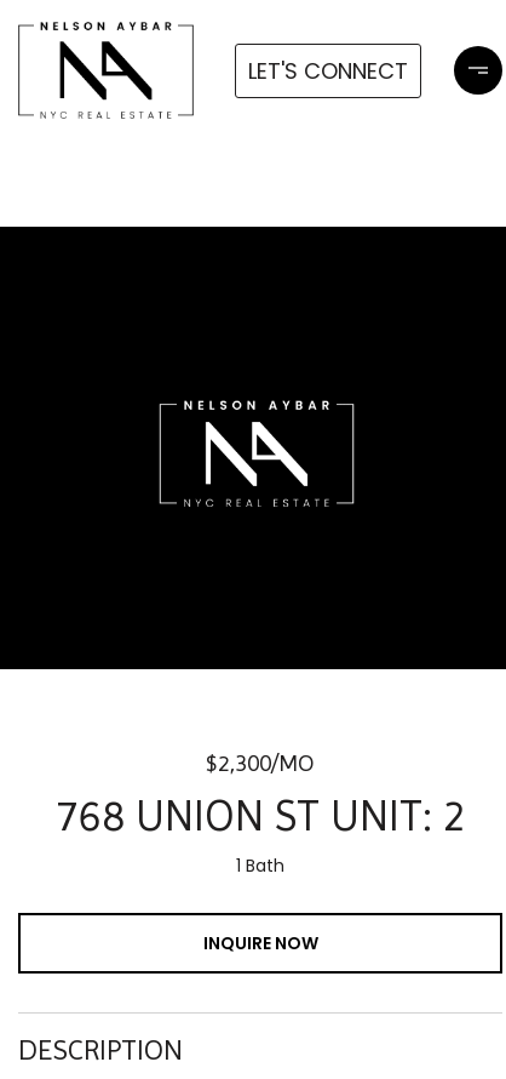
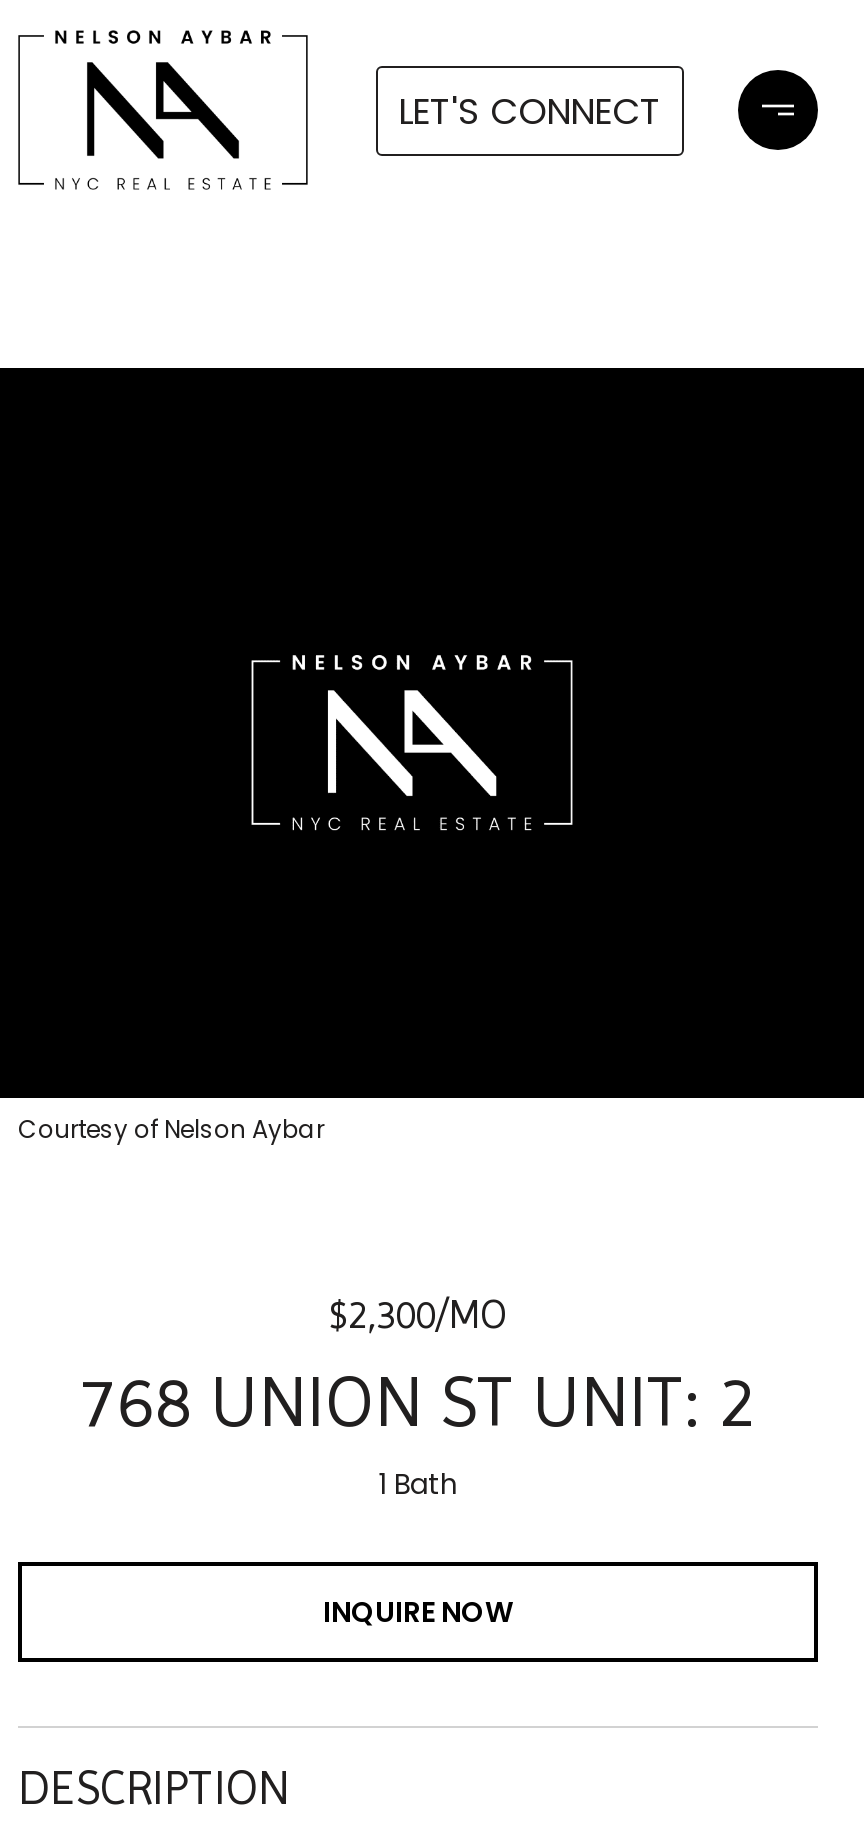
+ Courtesy of Nelson Aybar
